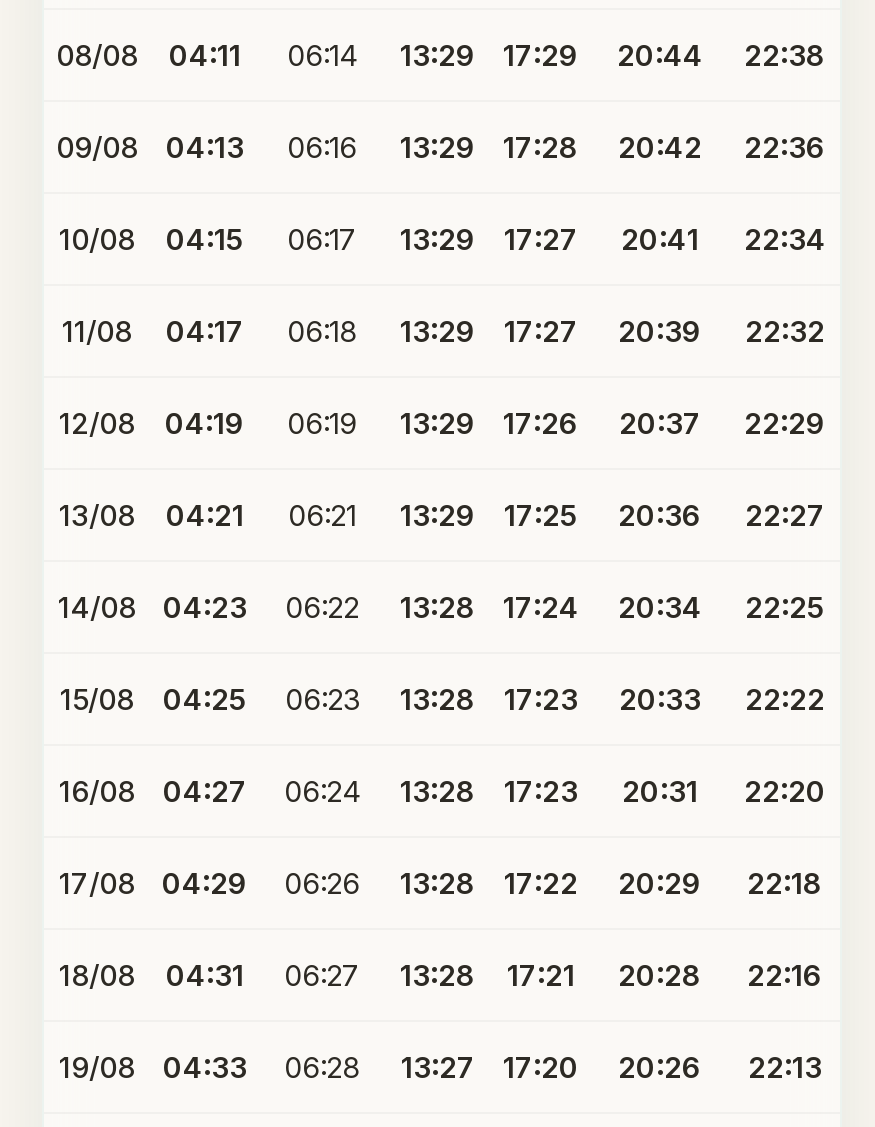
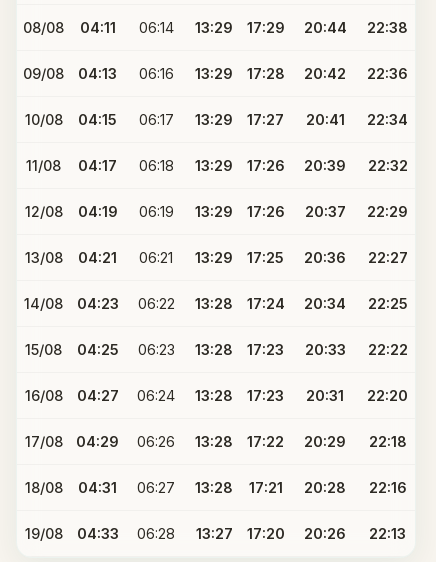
- 11/08 04:17 06:18 13:29 17:27 20:39 22:32
+ 11/08 04:17 06:18 13:29 17:26 20:39 22:32
